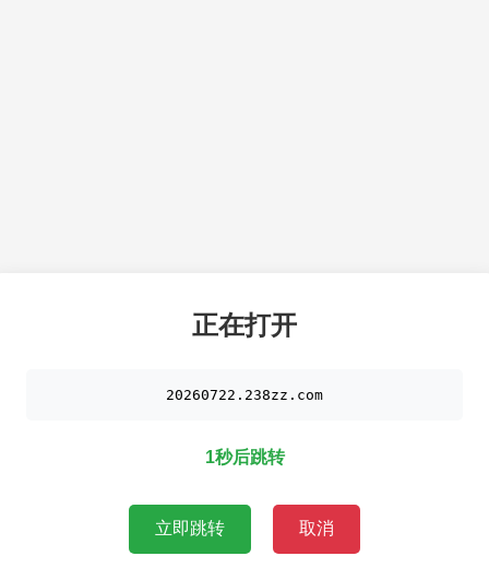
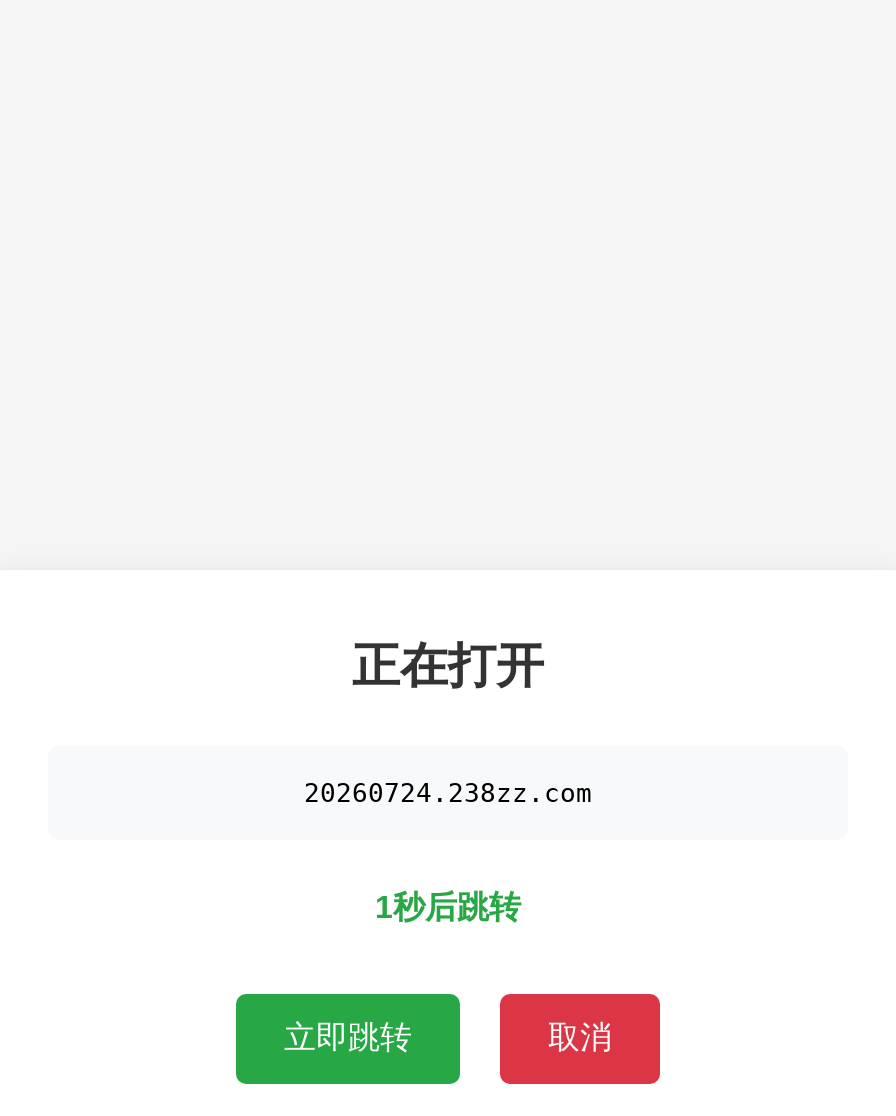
- 20260722.238zz.com
+ 20260724.238zz.com
